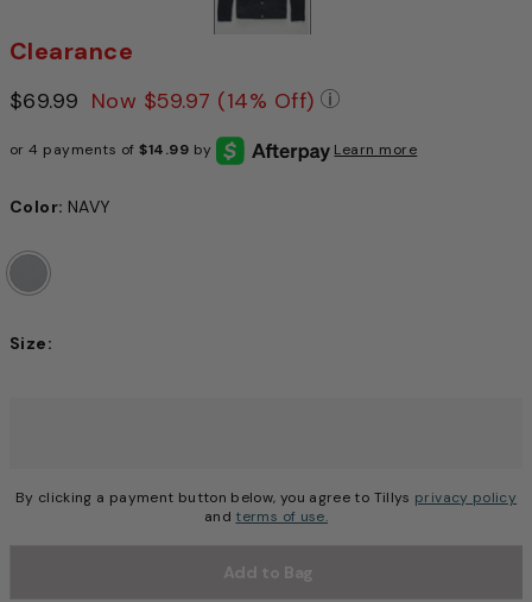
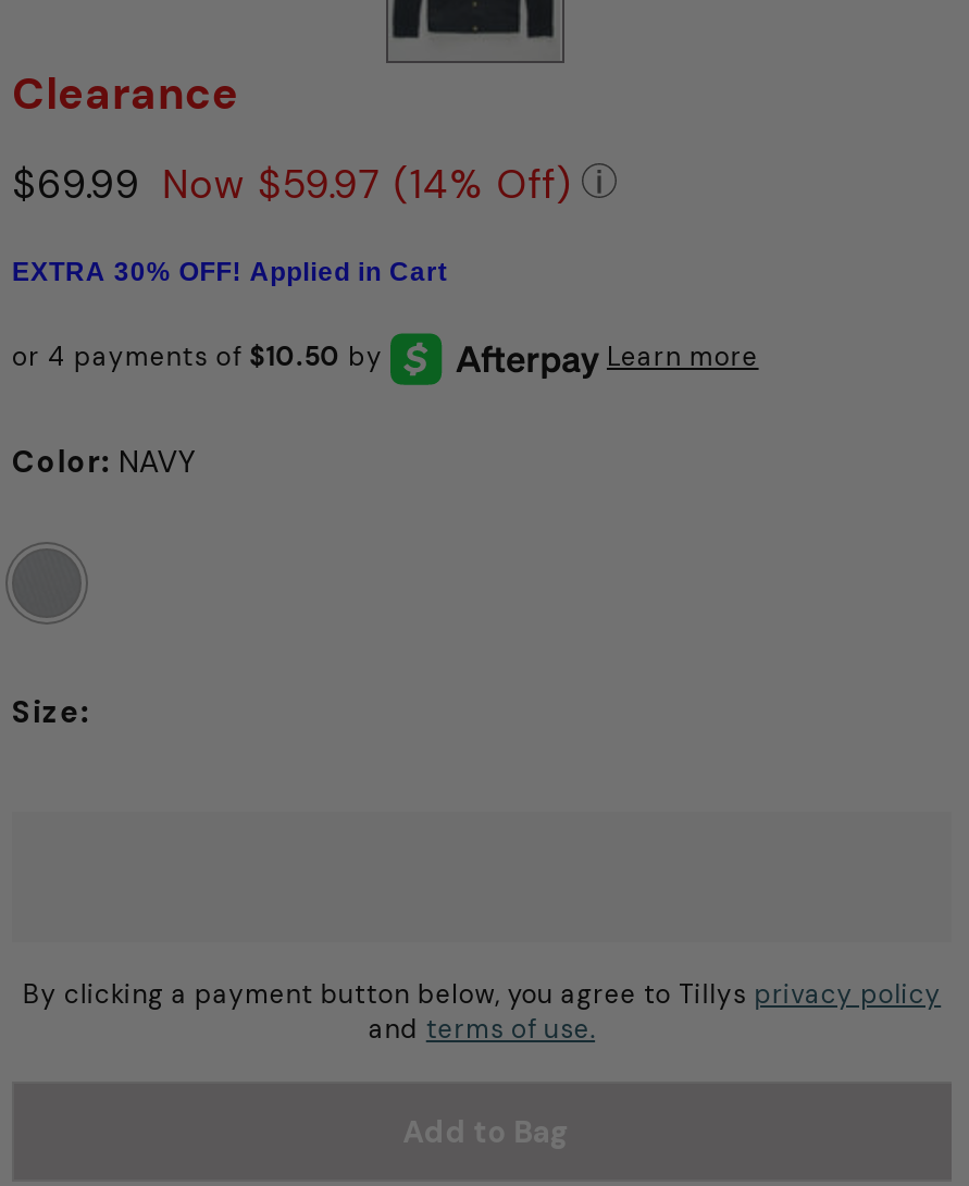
- or 4 payments of $14.99 by
+ EXTRA 30% OFF! Applied in Cart
+ or 4 payments of $10.50 by
